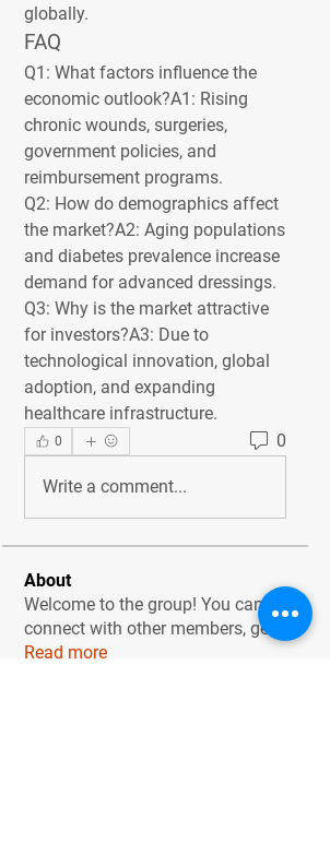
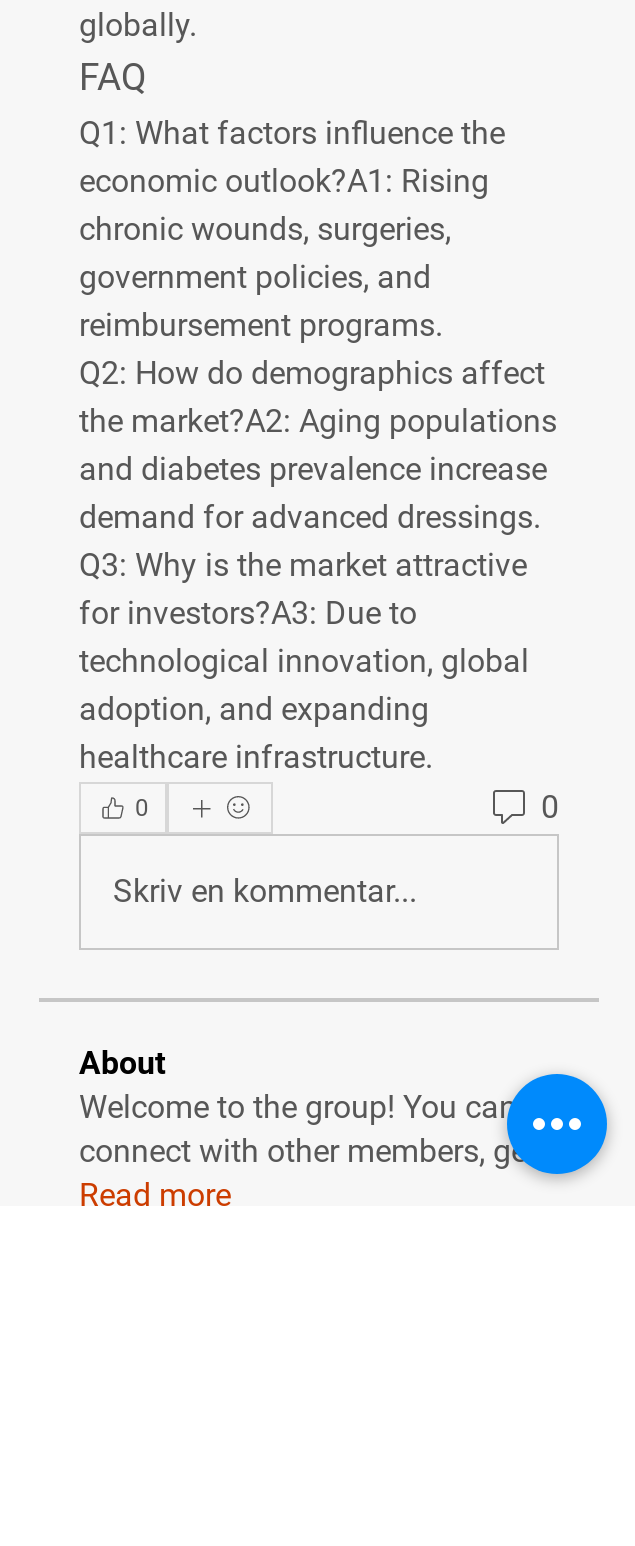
- Write a comment...
+ Skriv en kommentar...
